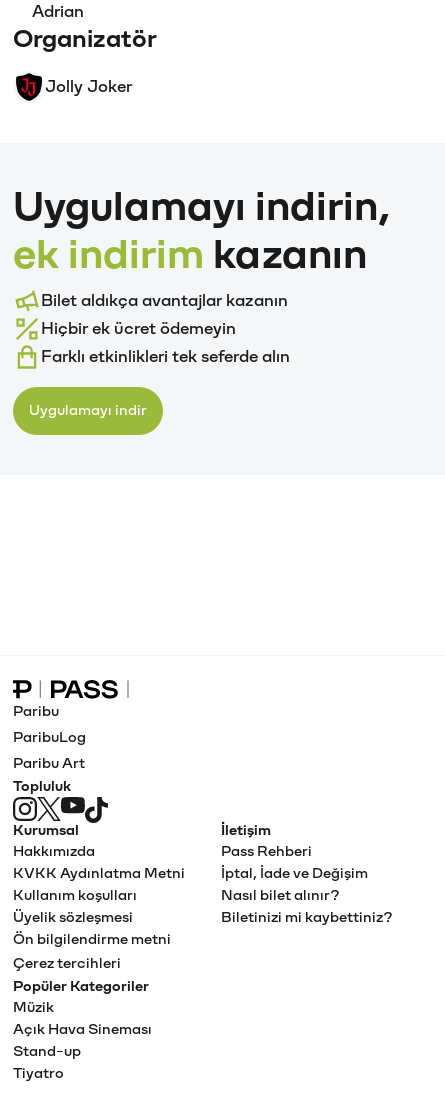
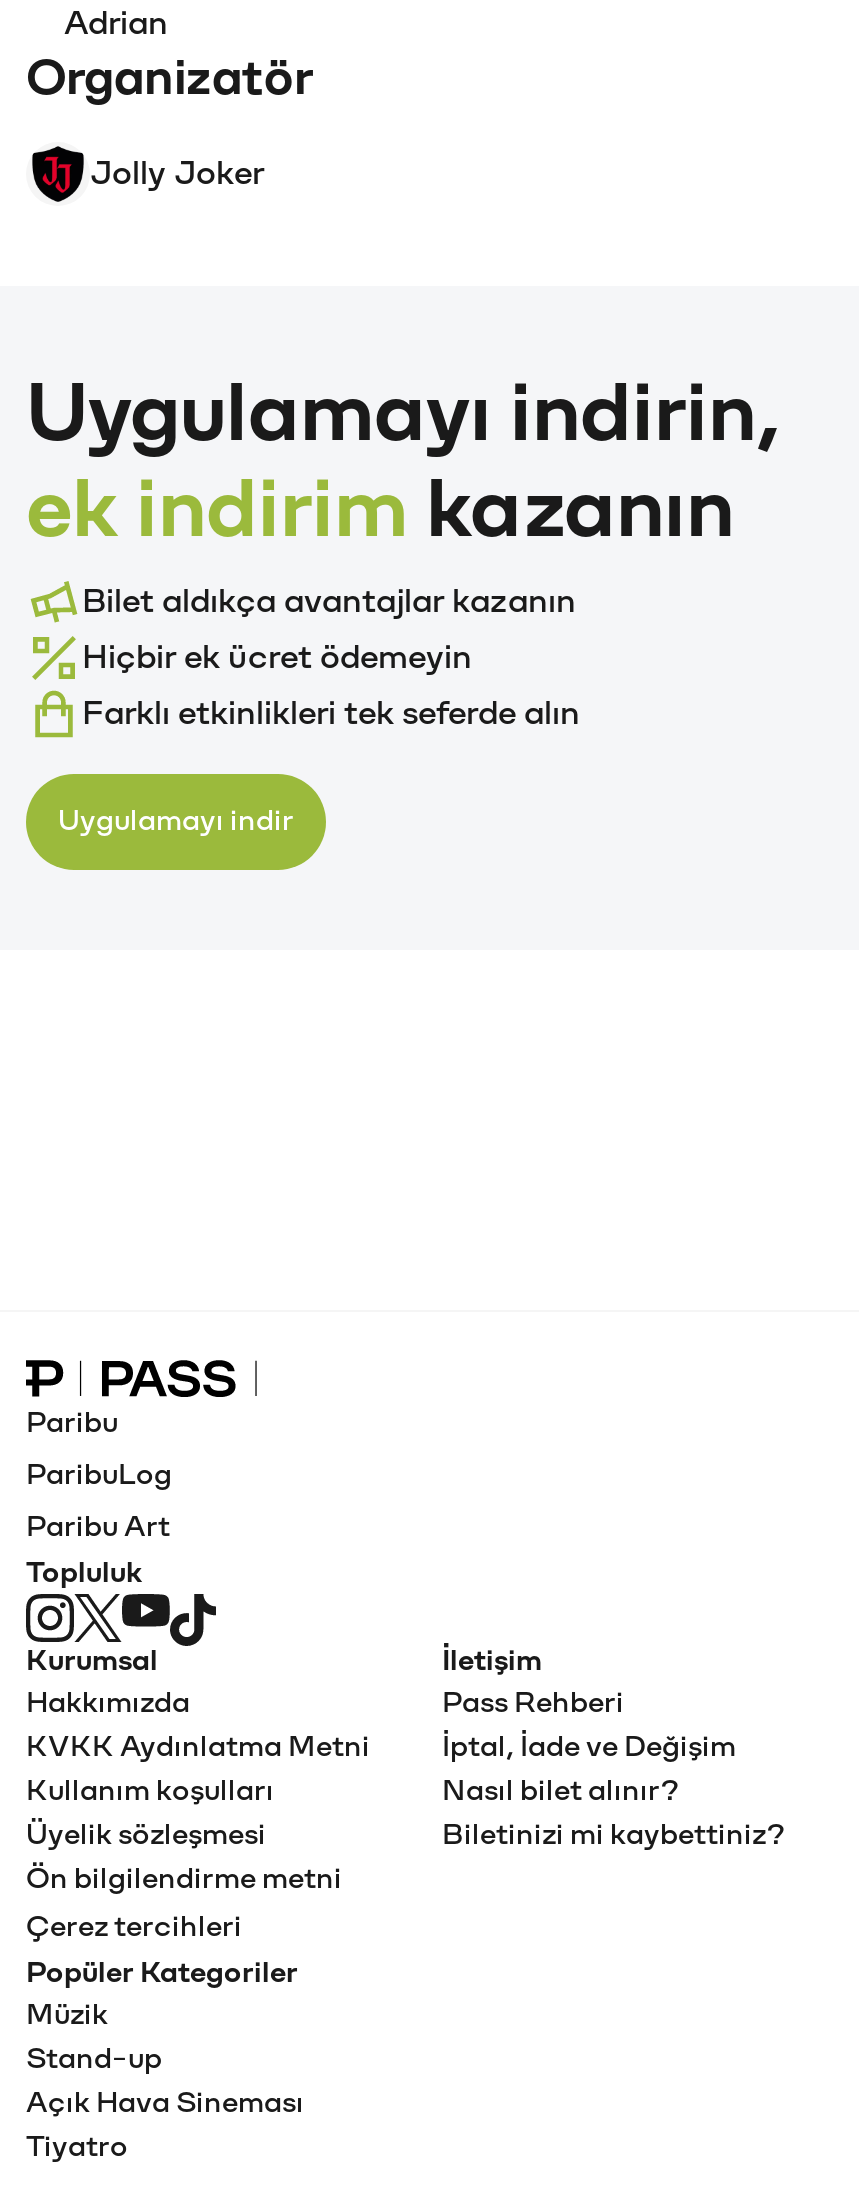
moved down: Açık Hava Sineması

moved up: Stand-up
